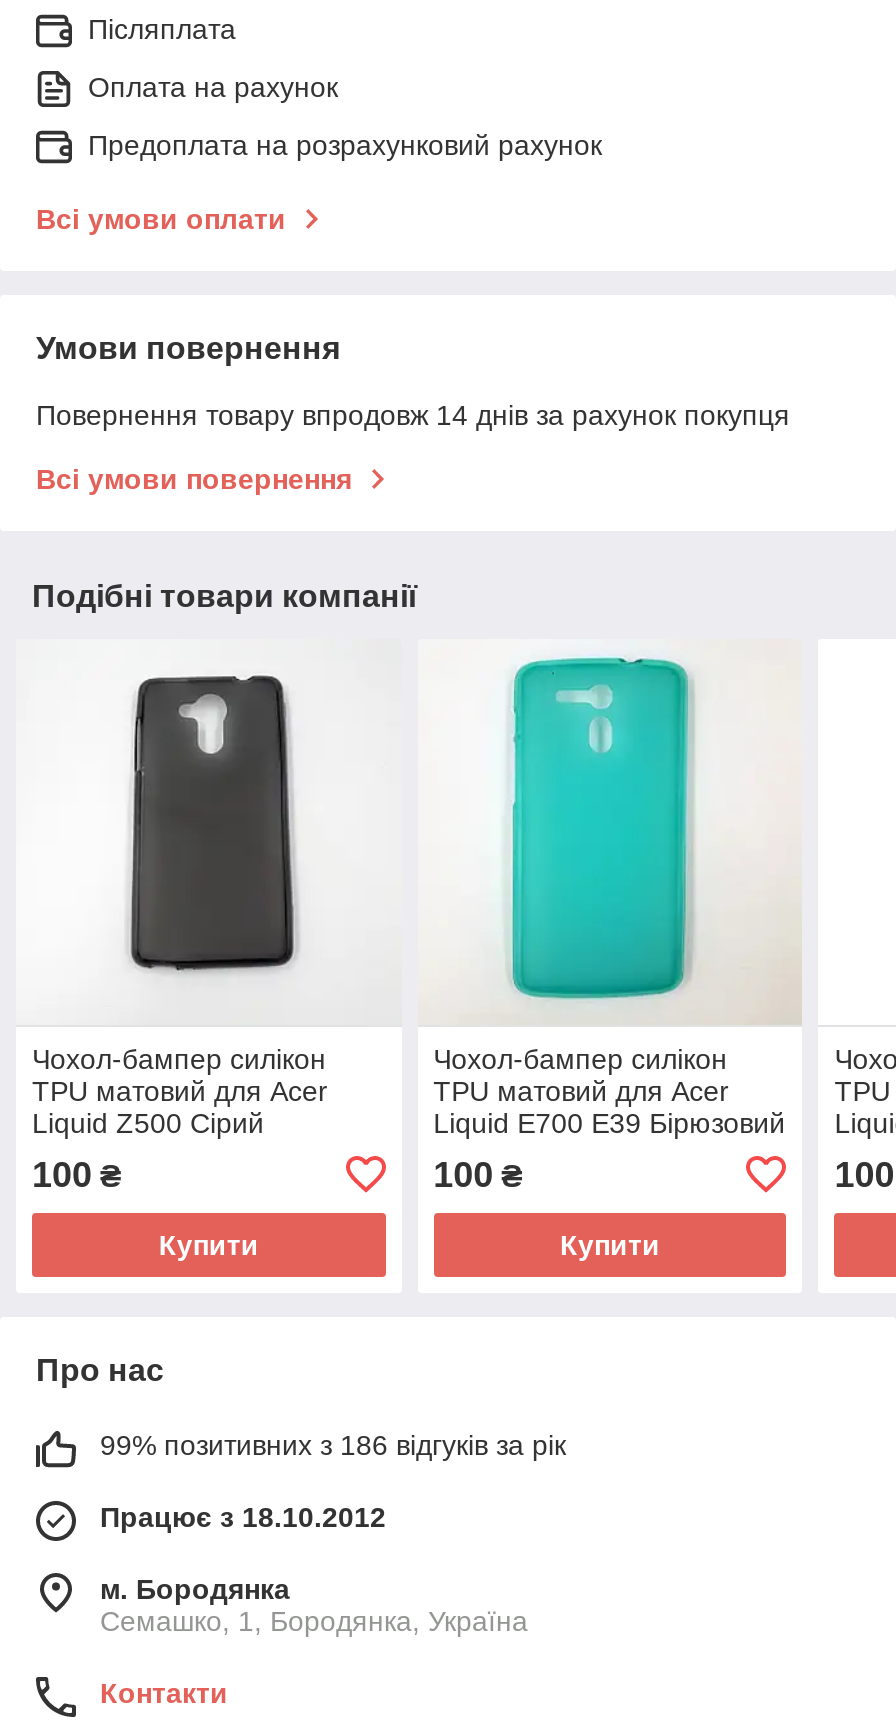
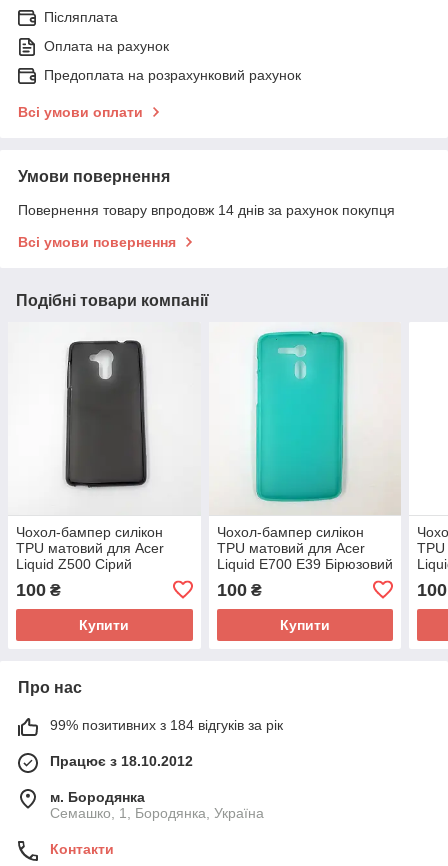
- 99% позитивних з 186 відгуків за рік
+ 99% позитивних з 184 відгуків за рік
